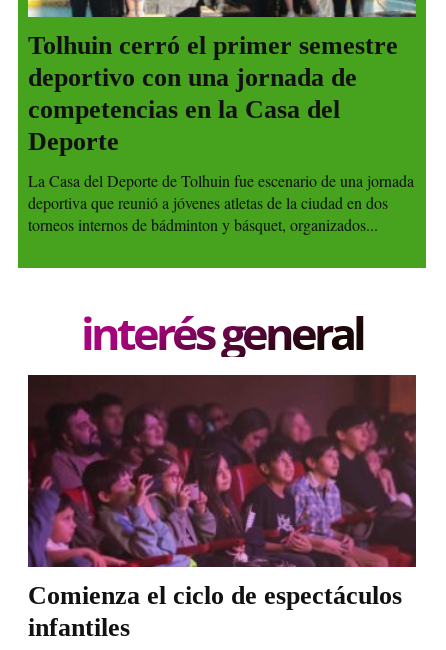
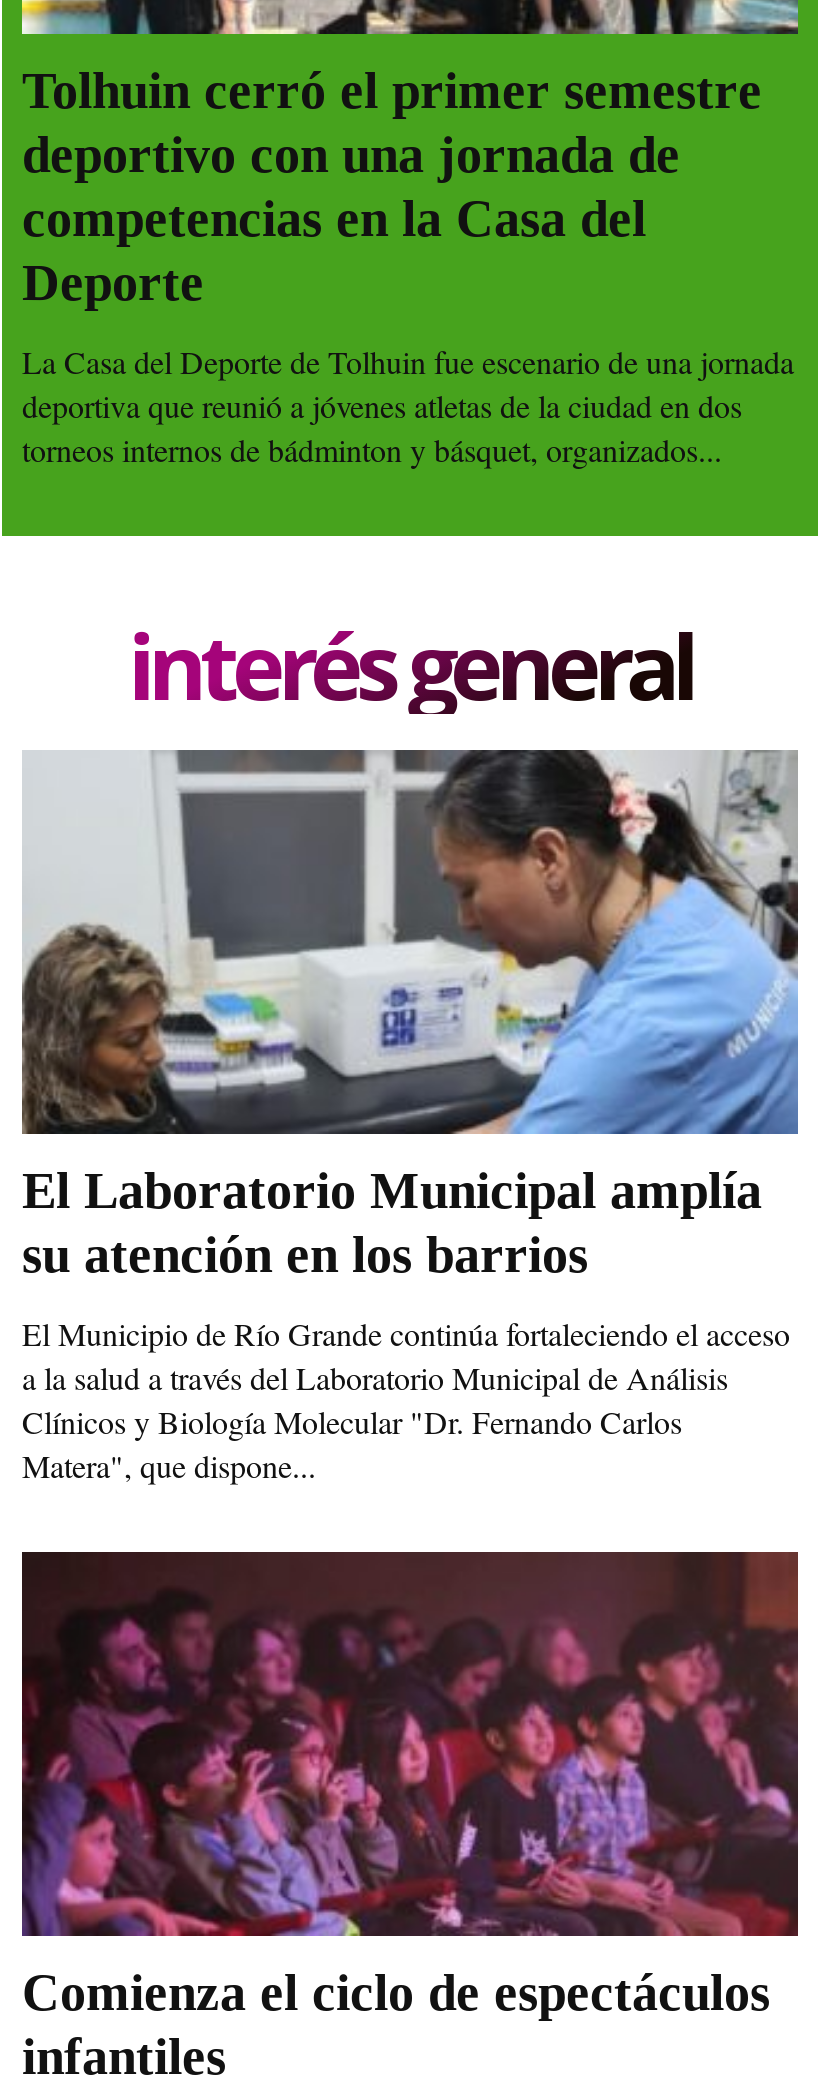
+ [image]
+ El Laboratorio Municipal amplía
+ su atención en los barrios
+ El Municipio de Río Grande continúa fortaleciendo el acceso
+ a la salud a través del Laboratorio Municipal de Análisis
+ Clínicos y Biología Molecular "Dr. Fernando Carlos
+ Matera", que dispone...
